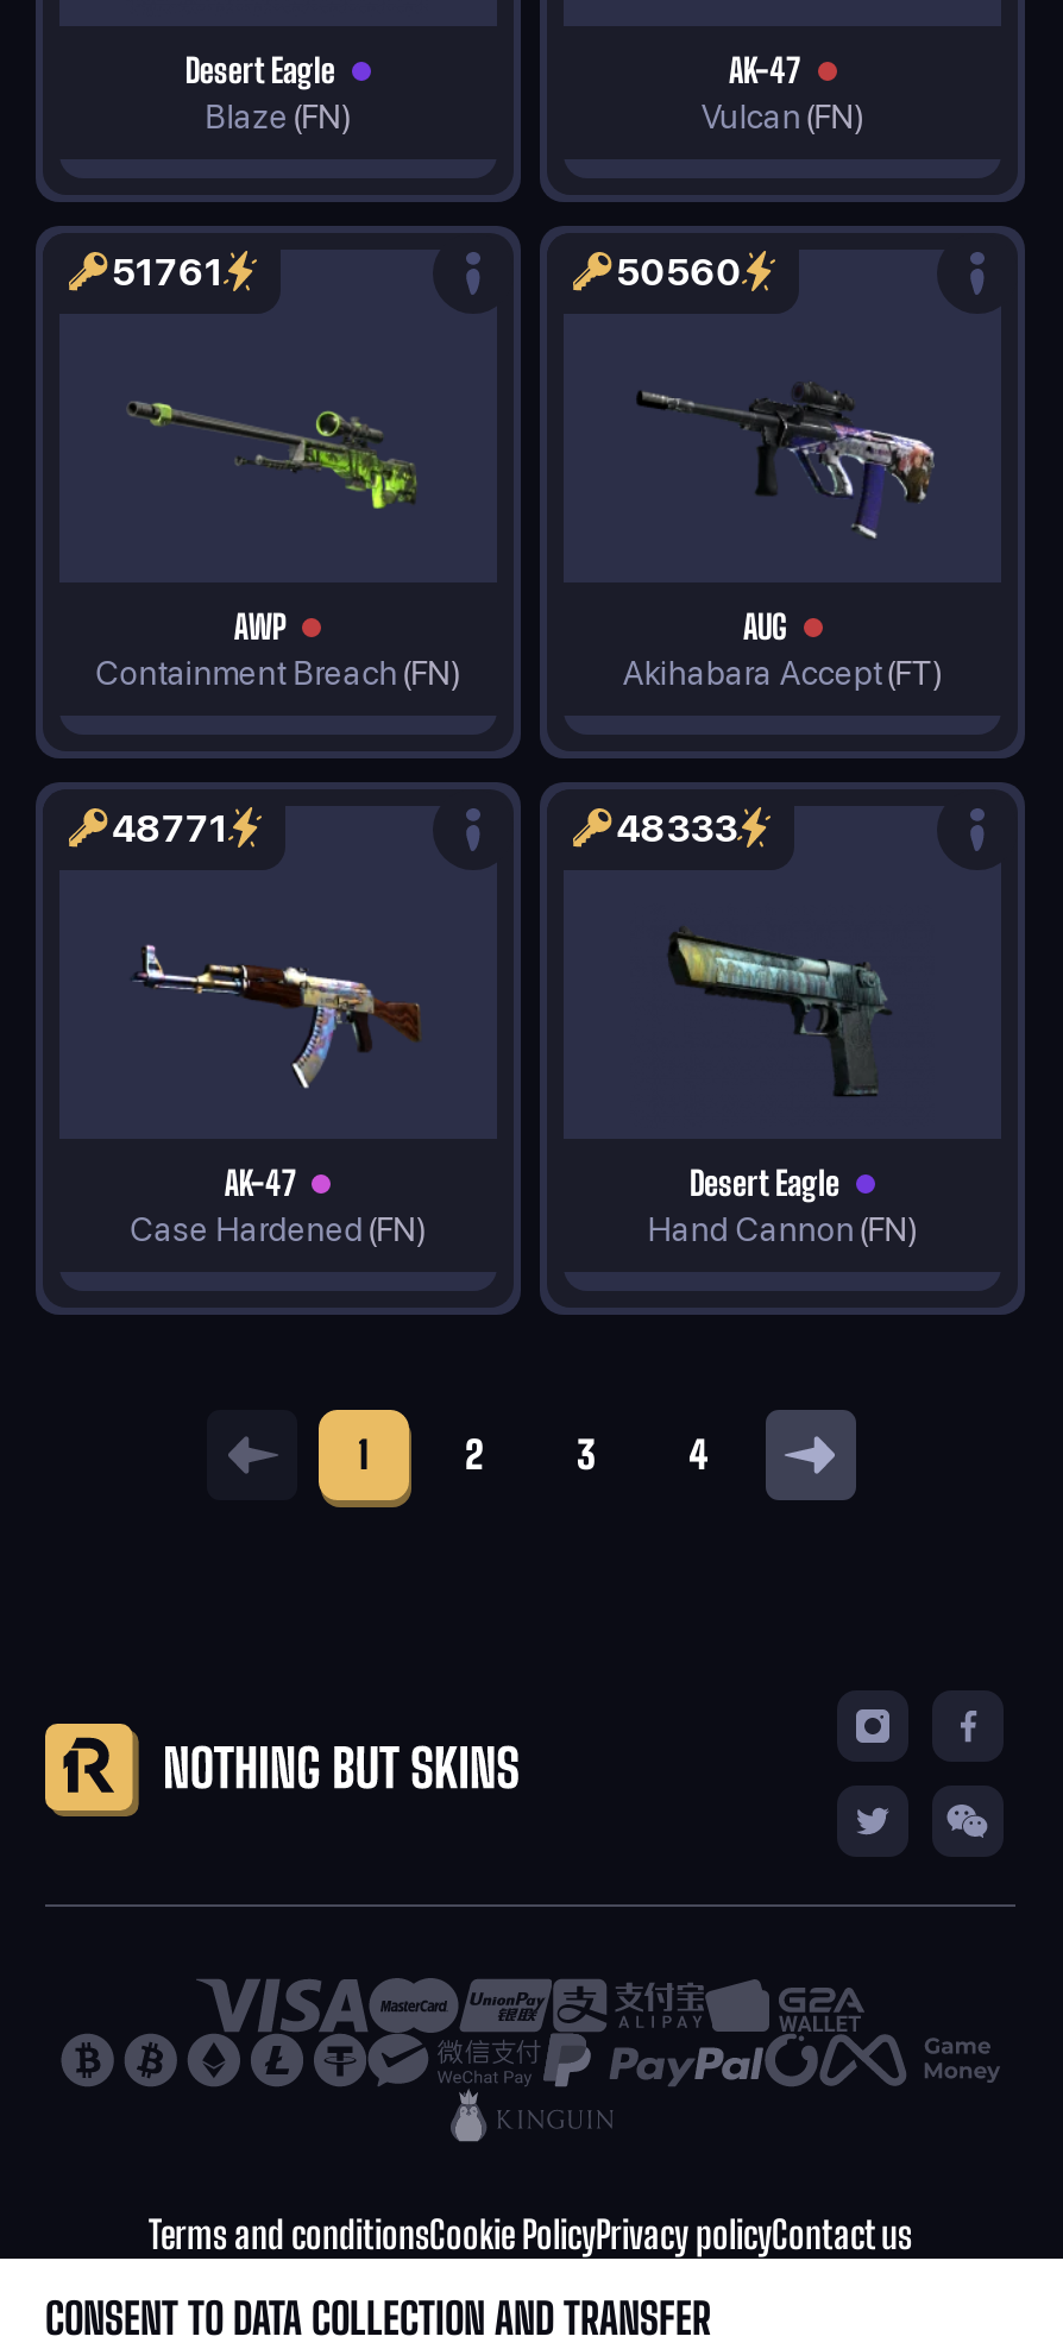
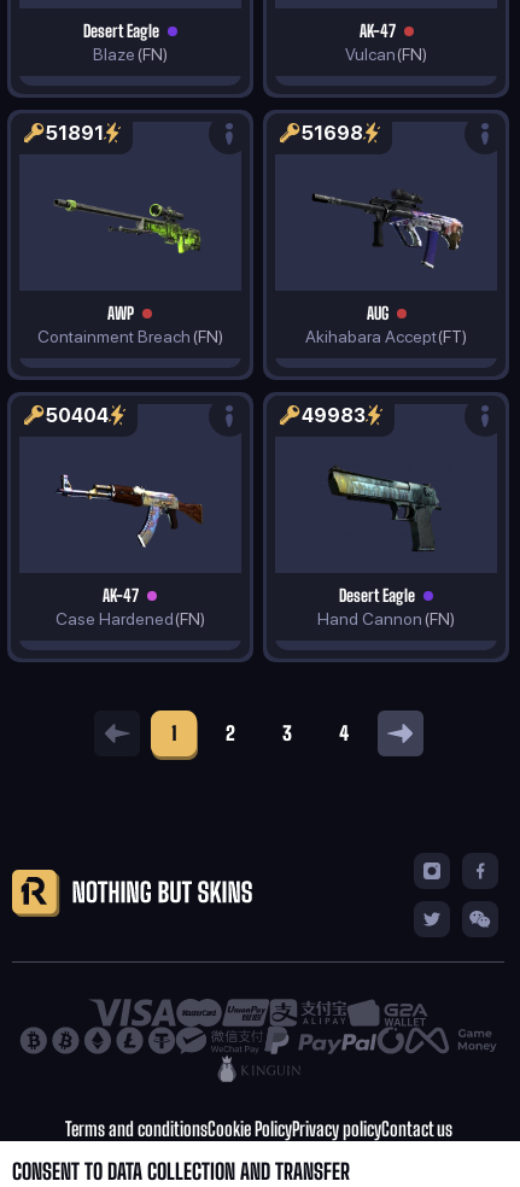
- 51761
+ 51891

- 50560
+ 51698

- 48771
+ 50404

- 48333
+ 49983
